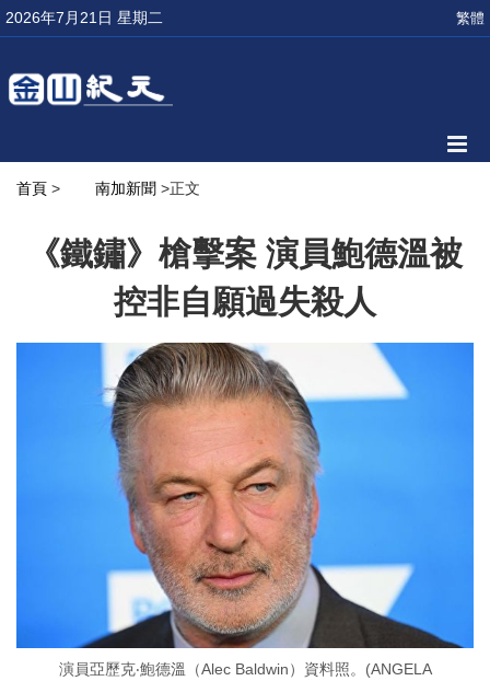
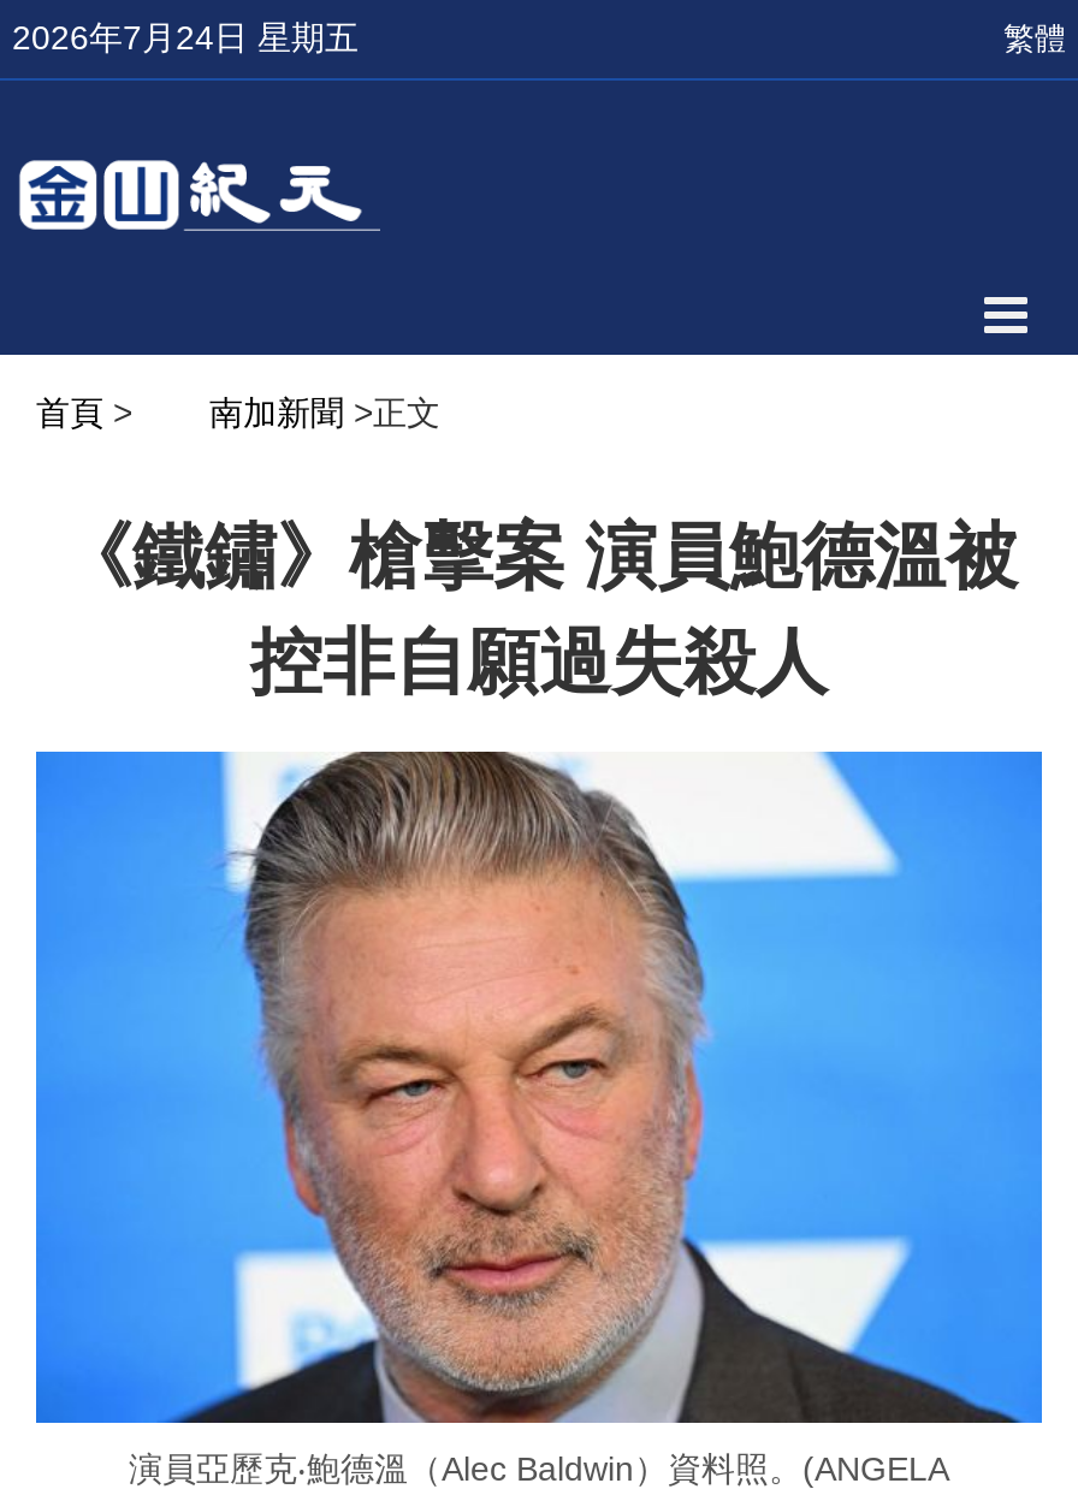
- 2026年7月21日 星期二
+ 2026年7月24日 星期五
